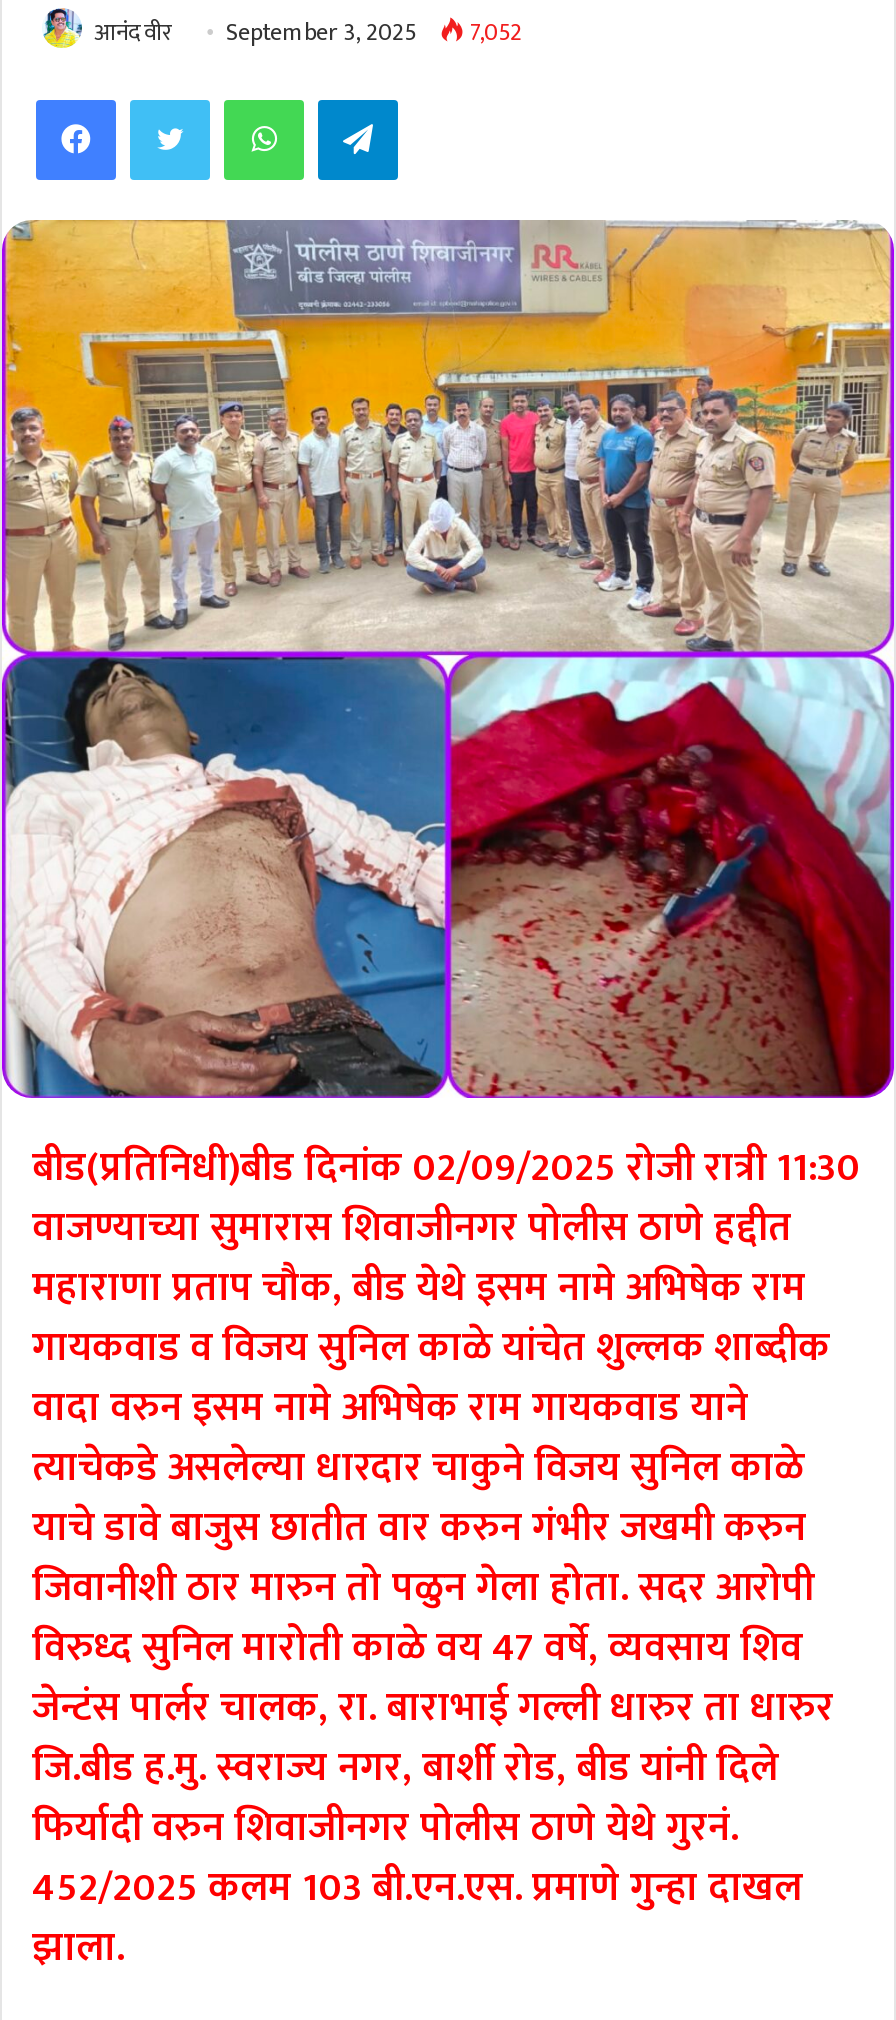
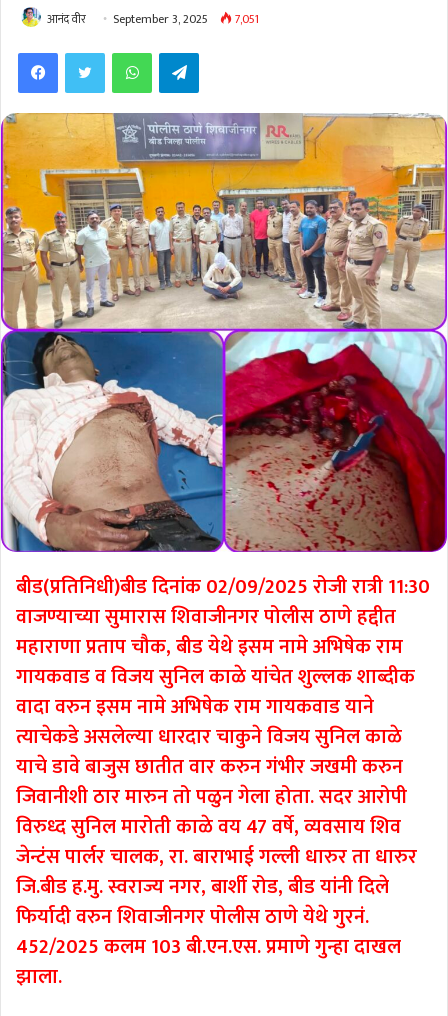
- आनंद वीर September 3, 2025 7,052
+ आनंद वीर September 3, 2025 7,051
